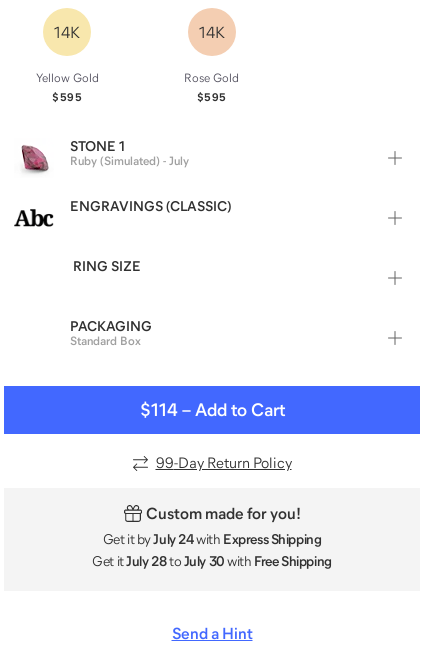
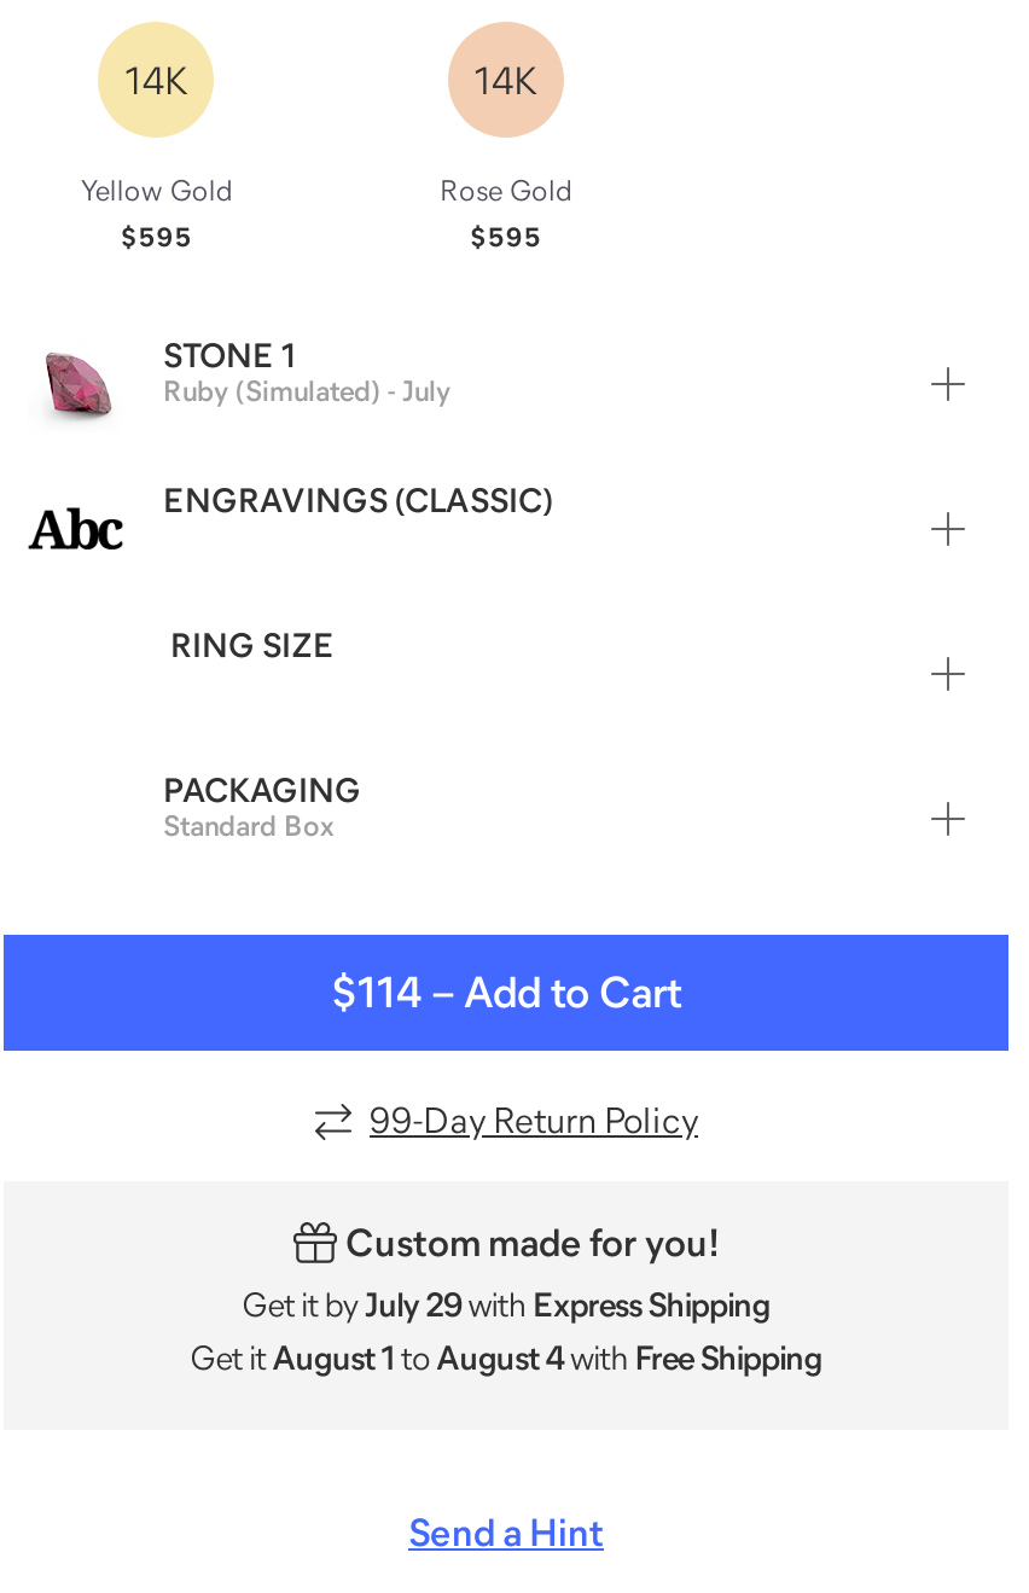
- Get it by July 24 with Express Shipping
+ Get it by July 29 with Express Shipping

- Get it July 28 to July 30 with Free Shipping
+ Get it August 1 to August 4 with Free Shipping
